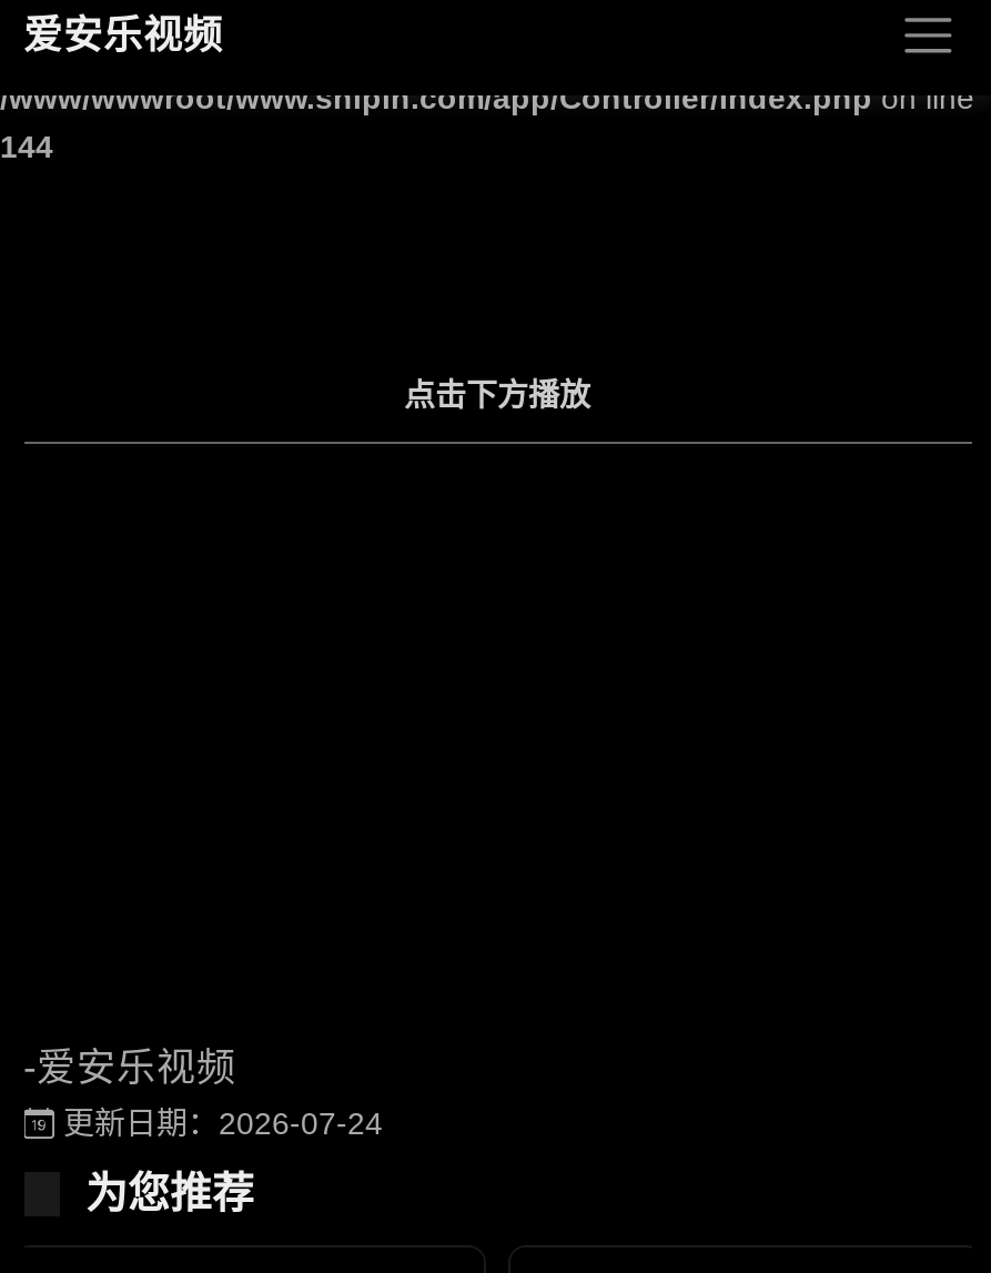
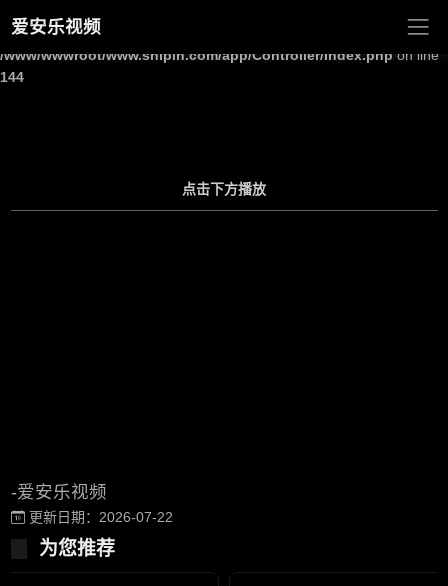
- 更新日期：2026-07-24
+ 更新日期：2026-07-22
